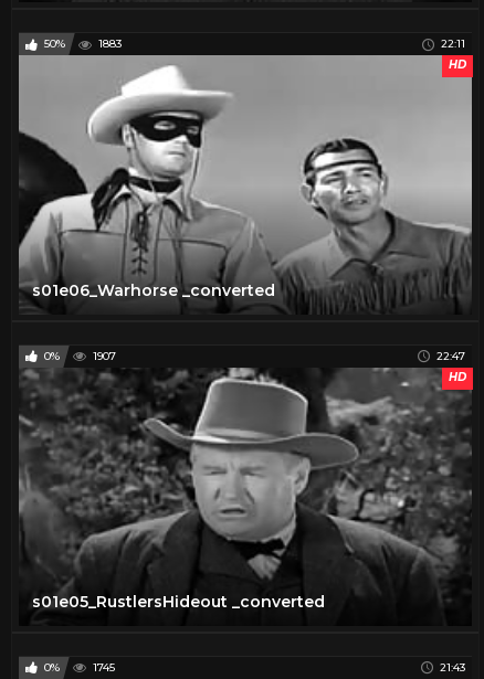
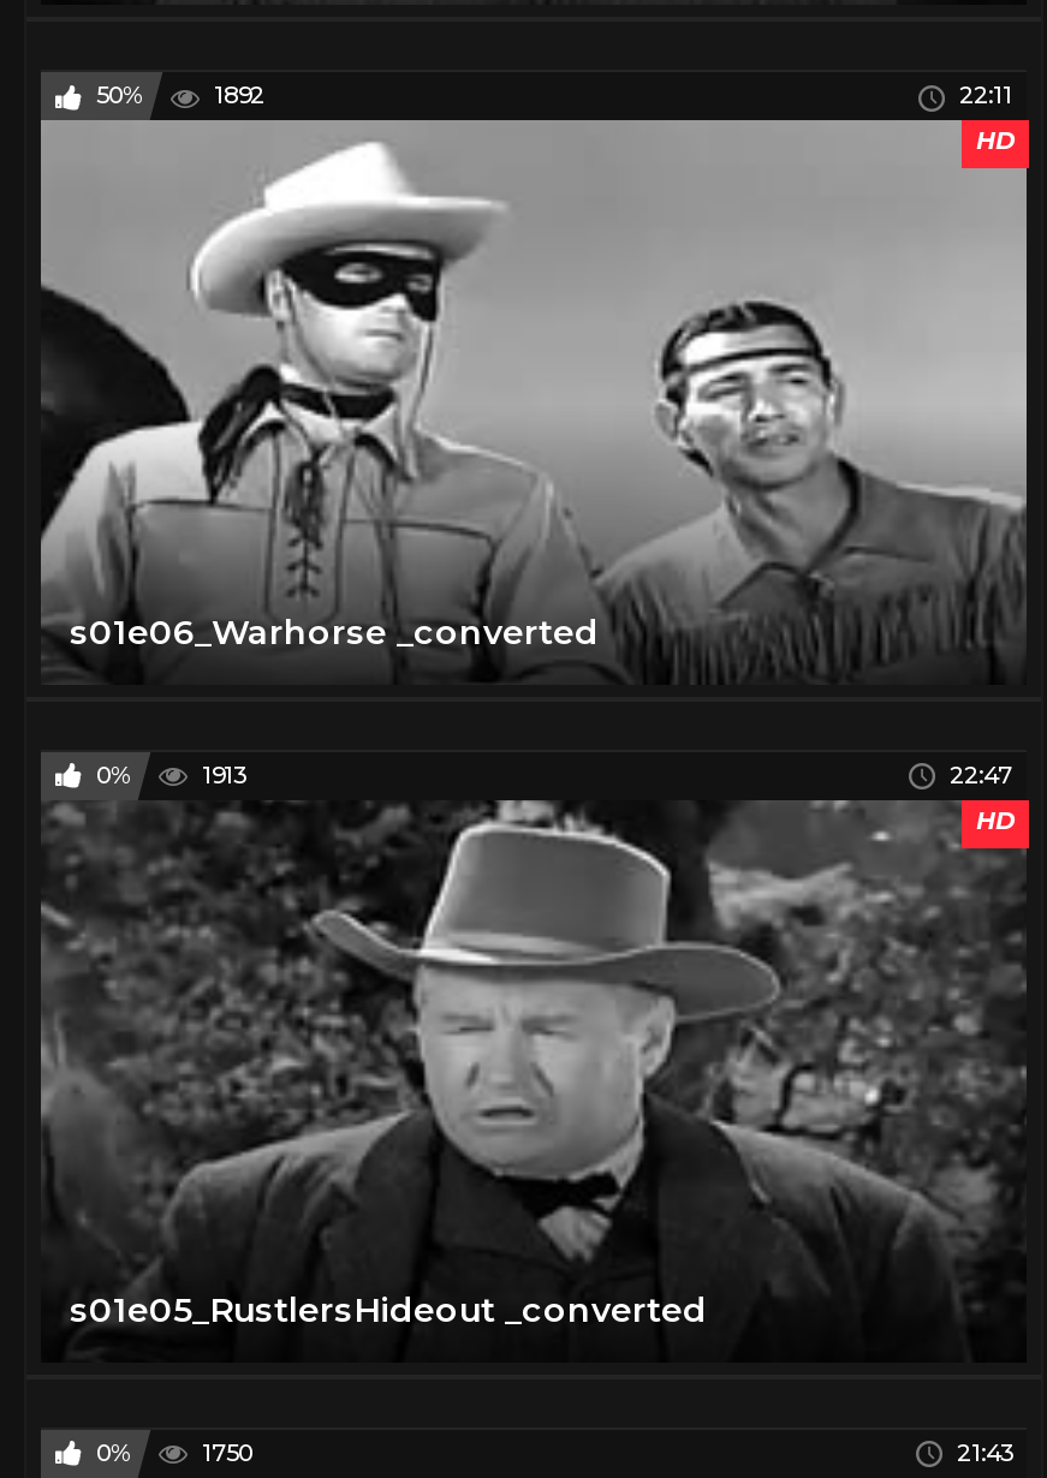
- 1883
+ 1892

- 1907
+ 1913

- 1745
+ 1750
